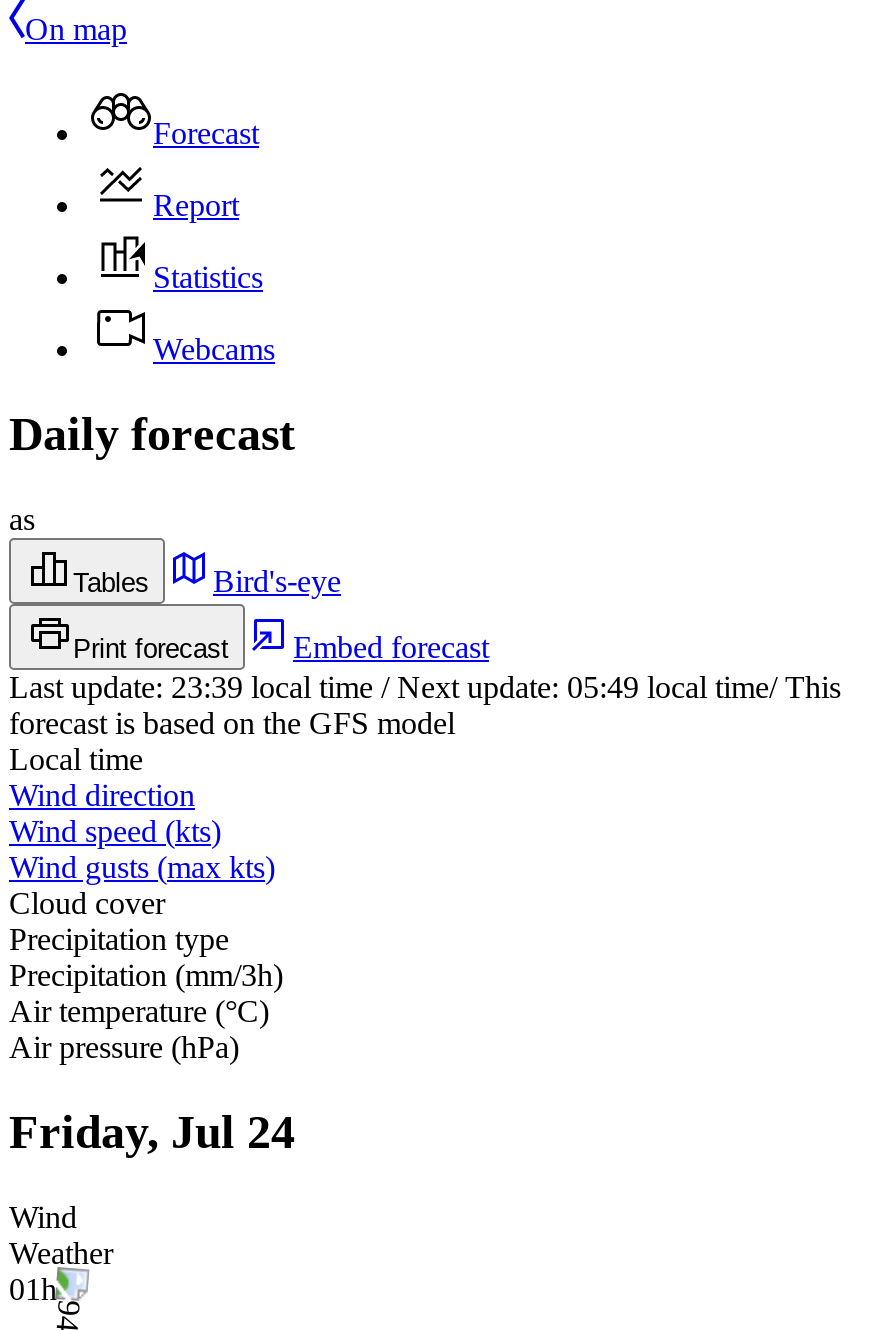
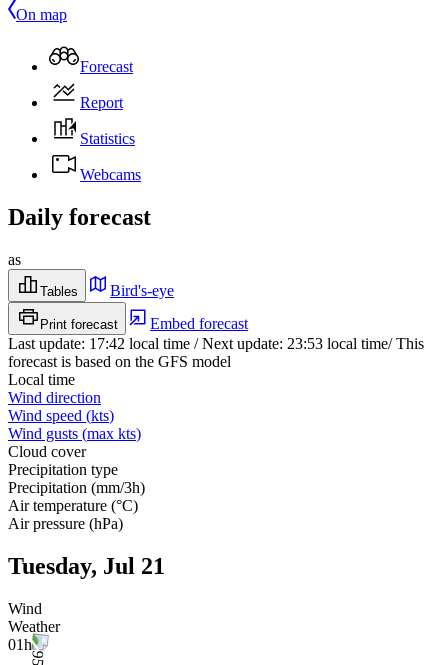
- Last update:23:39 local time / Next update: 05:49 local time/ This
+ Last update:17:42 local time / Next update: 23:53 local time/ This

- Friday, Jul 24
+ Tuesday, Jul 21
